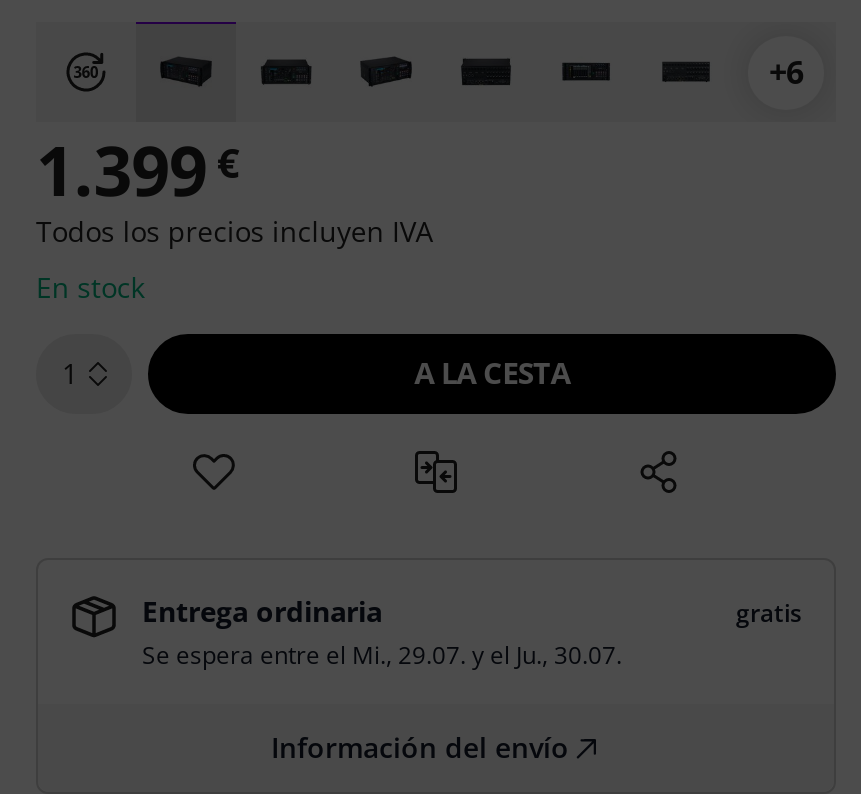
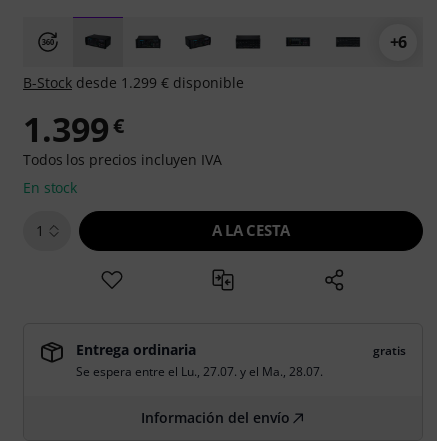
+ B-Stock desde 1.299 € disponible

- Se espera entre el Mi., 29.07. y el Ju., 30.07.
+ Se espera entre el Lu., 27.07. y el Ma., 28.07.
